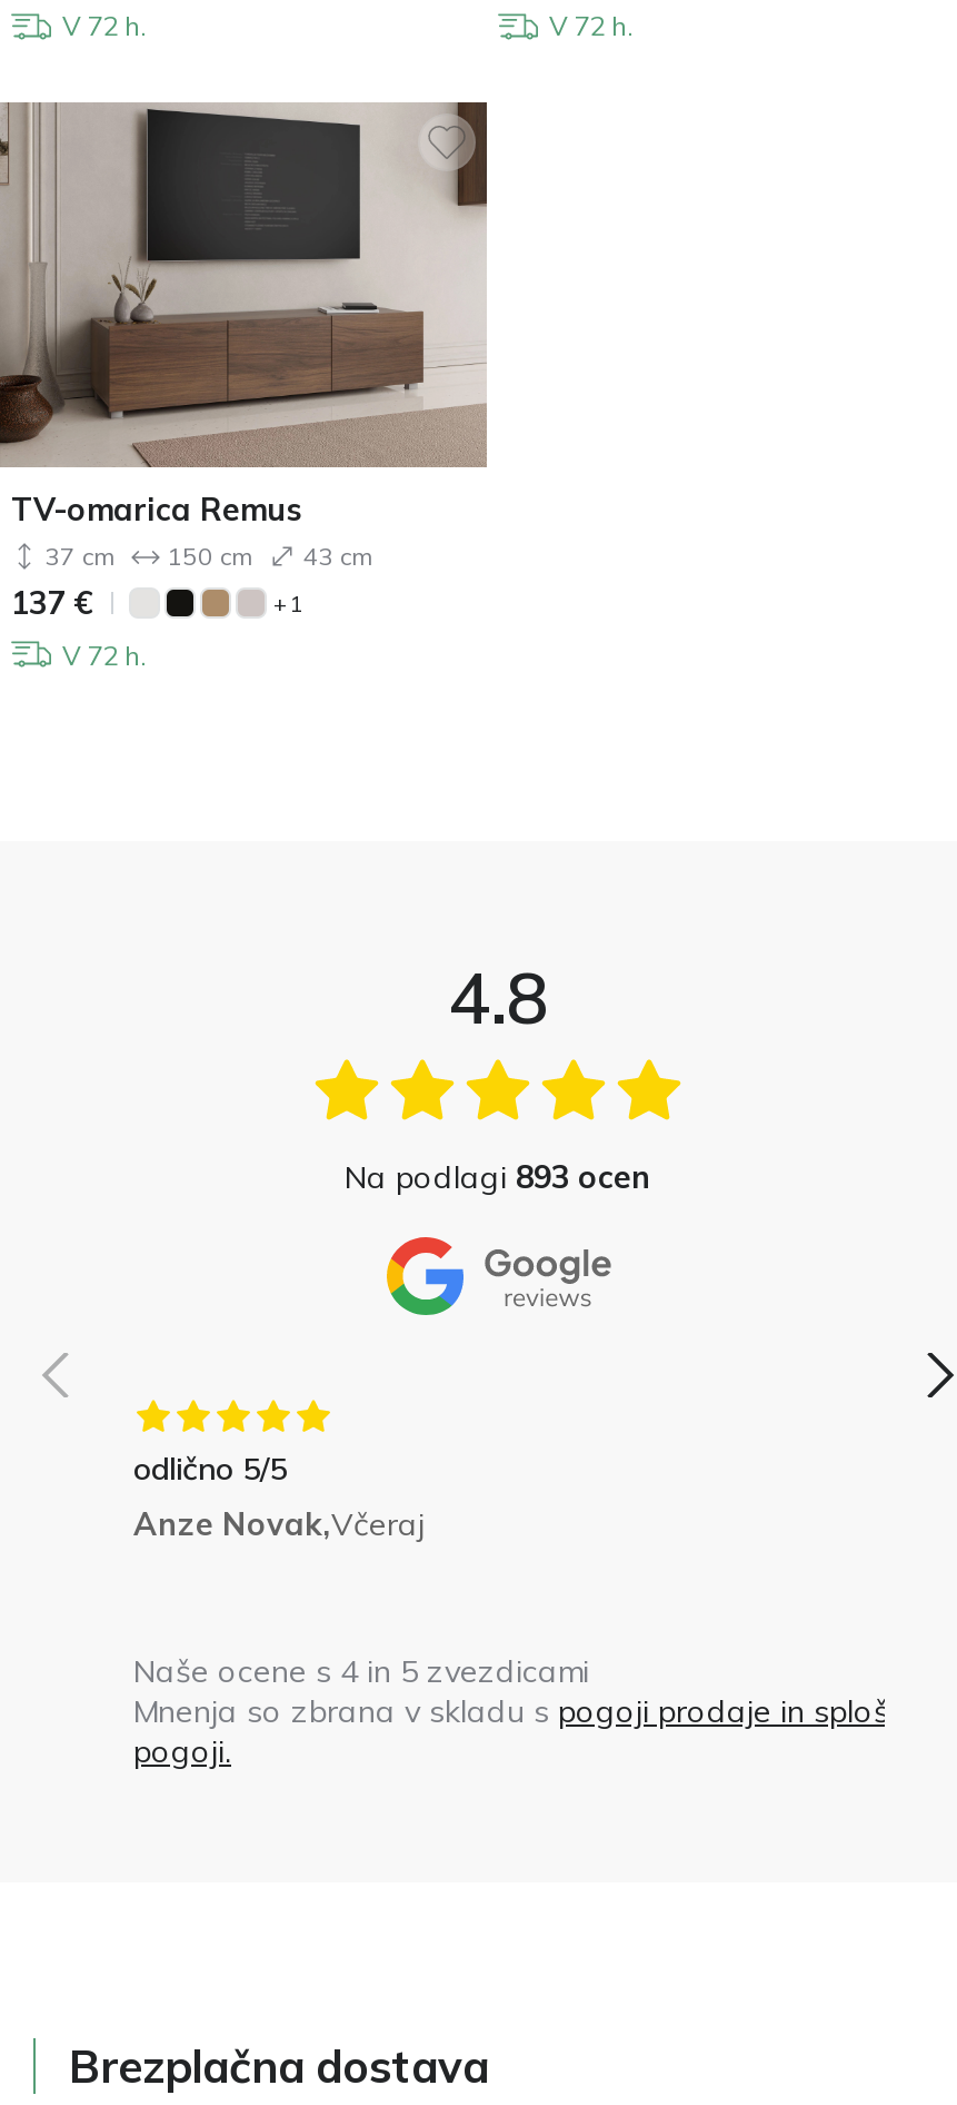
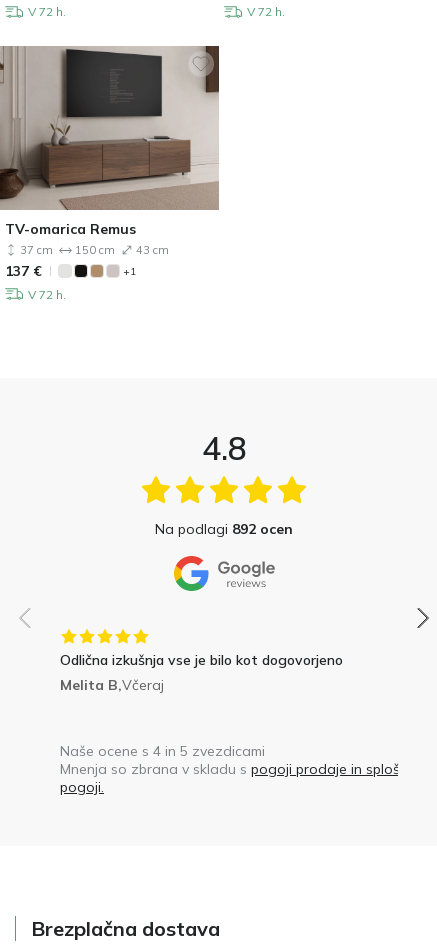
- Na podlagi 893 ocen
+ Na podlagi 892 ocen

- odlično 5/5
- Anze Novak,Včeraj
+ Odlična izkušnja vse je bilo kot dogovorjeno
+ Melita B,Včeraj
